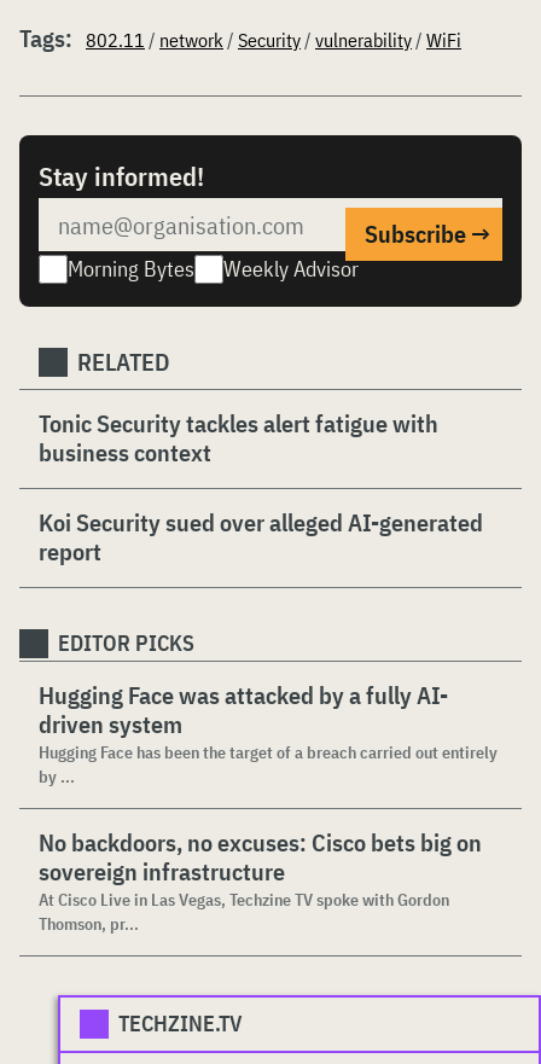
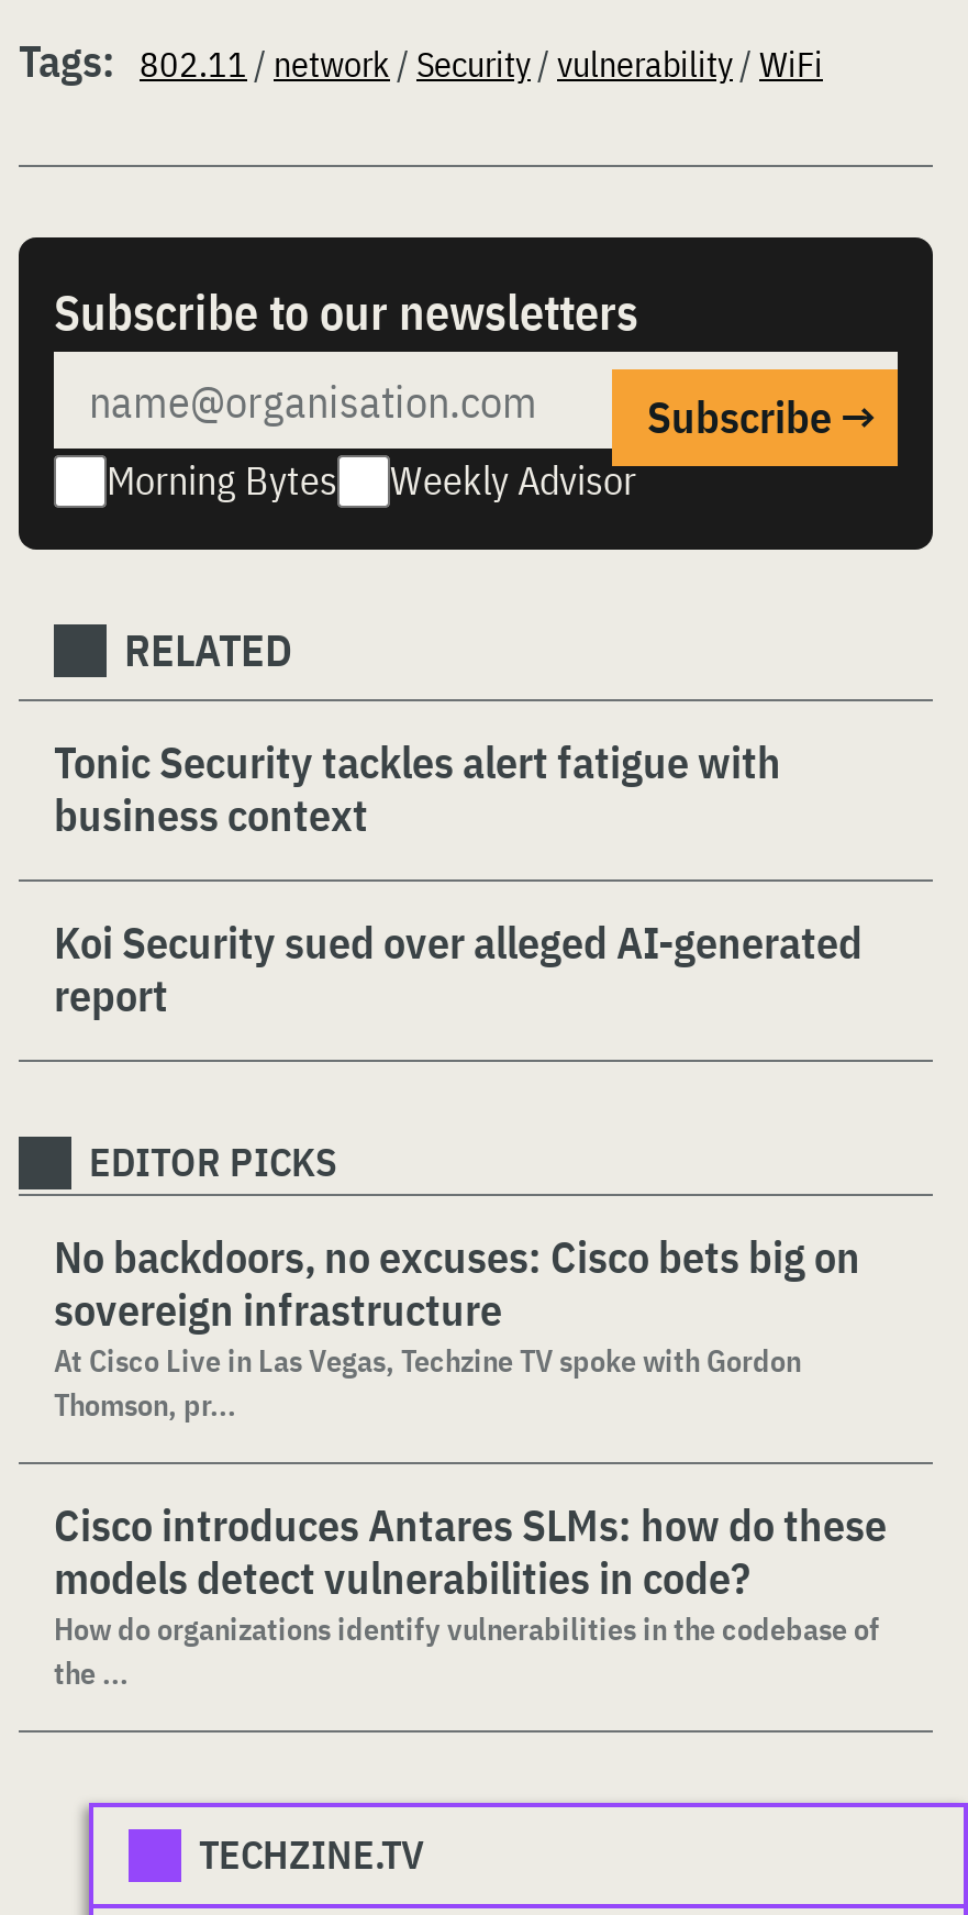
- Stay informed!
+ Subscribe to our newsletters

- Hugging Face was attacked by a fully AI-
- driven system
- Hugging Face has been the target of a breach carried out entirely
- by ...

moved up: No backdoors, no excuses: Cisco bets big on | sovereign infrastructure | At Cisco Live in Las Vegas, Techzine TV spoke with Gordon | Thomson, pr...

+ Cisco introduces Antares SLMs: how do these
+ models detect vulnerabilities in code?
+ How do organizations identify vulnerabilities in the codebase of
+ the ...
